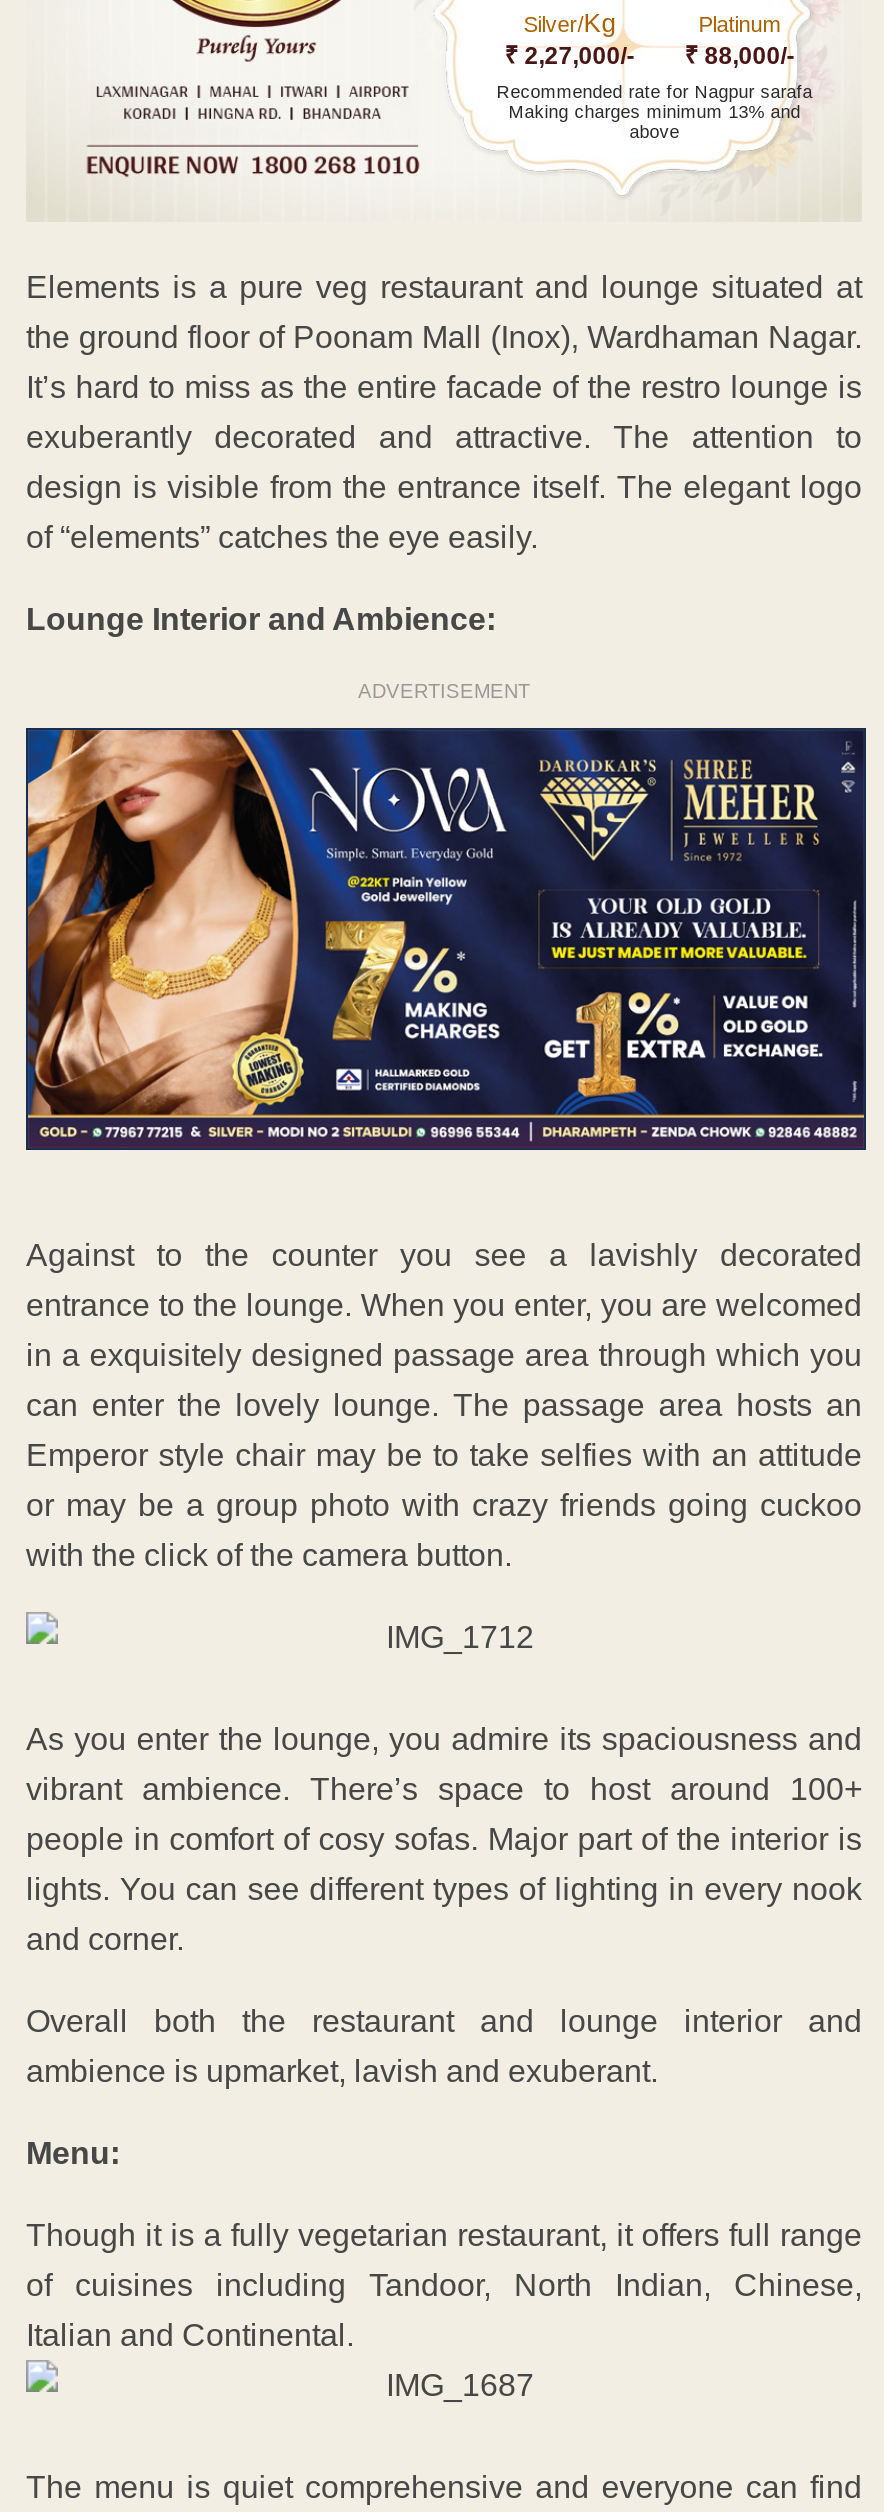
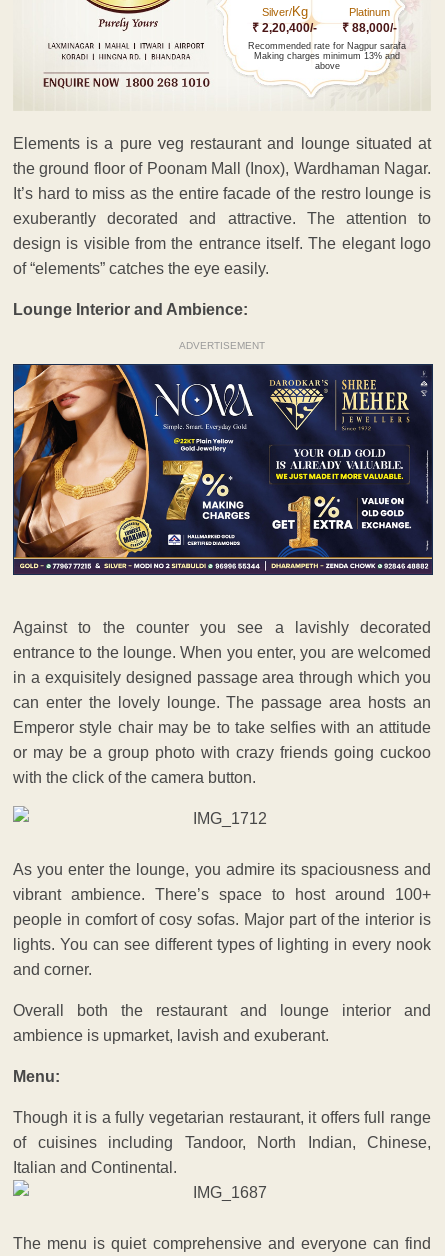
- ₹ 2,27,000/- ₹ 88,000/-
+ ₹ 2,20,400/- ₹ 88,000/-
